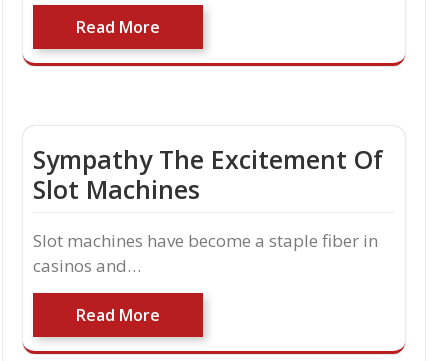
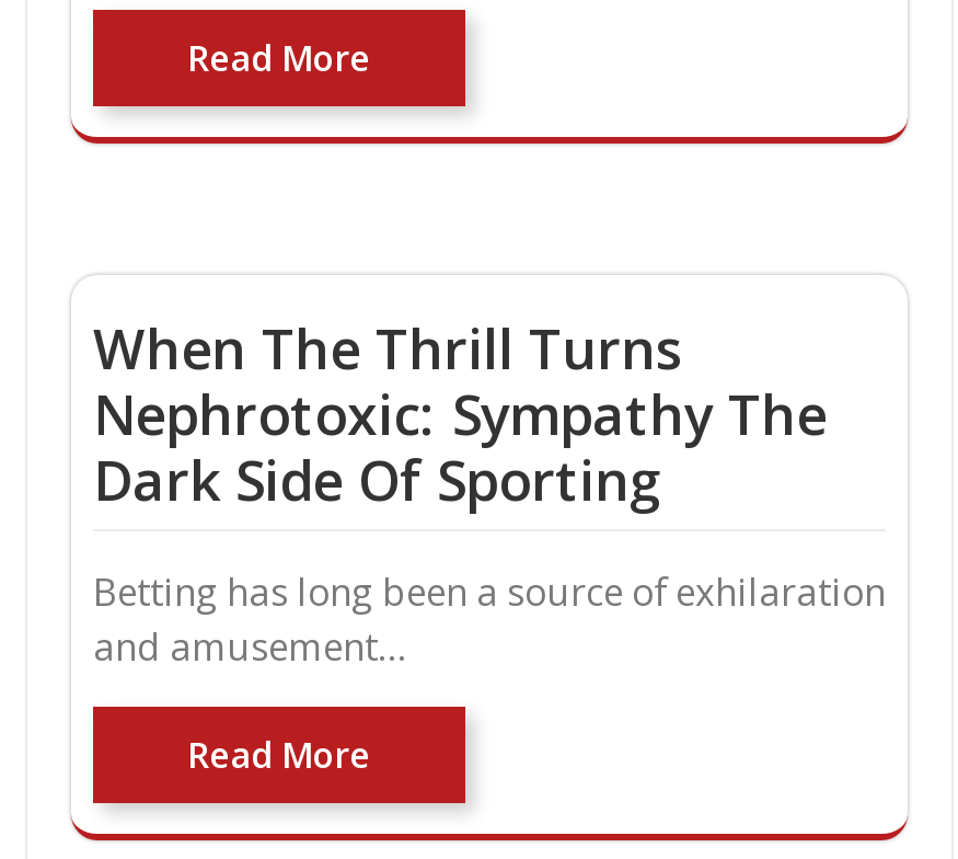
- Sympathy The Excitement Of
- Slot Machines
+ When The Thrill Turns
+ Nephrotoxic: Sympathy The
+ Dark Side Of Sporting

- Slot machines have become a staple fiber in
- casinos and…
+ Betting has long been a source of exhilaration
+ and amusement…
